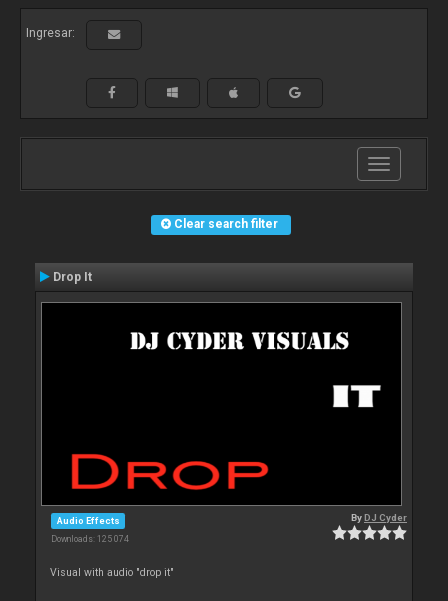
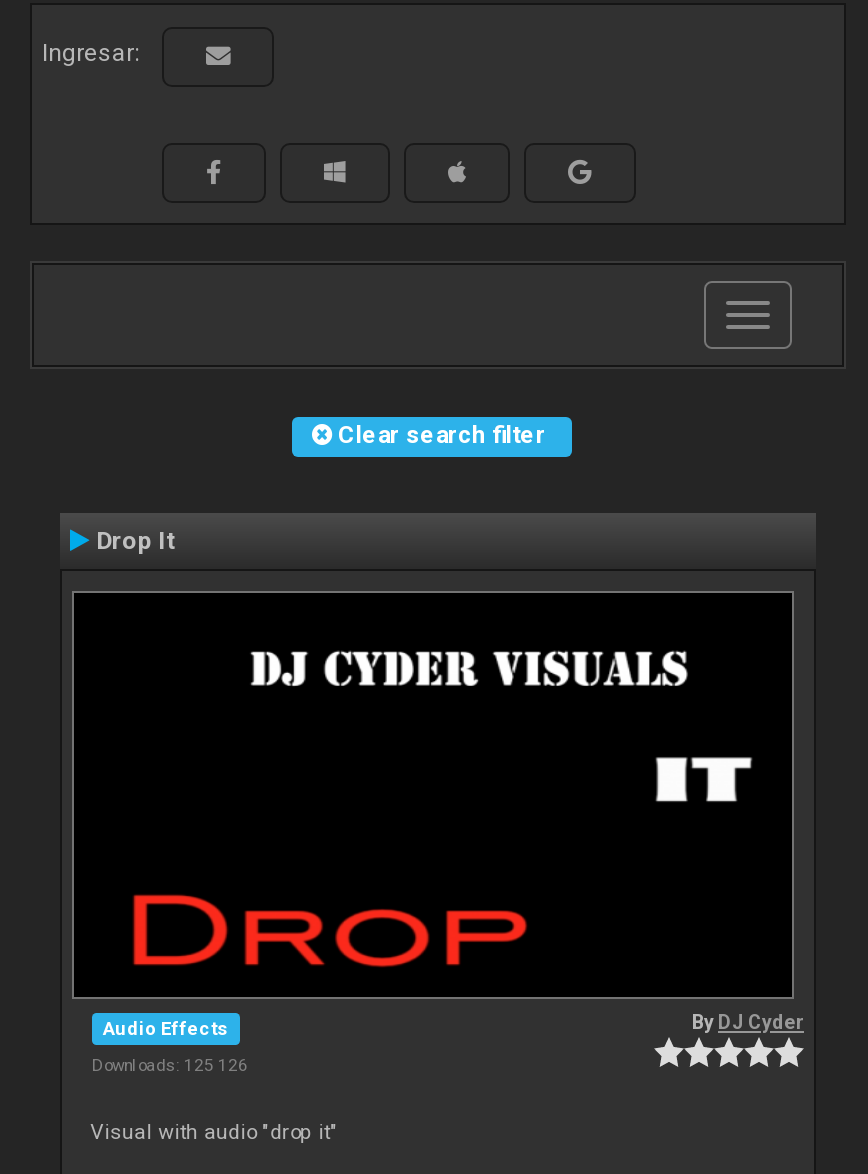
- Downloads: 125 074
+ Downloads: 125 126
